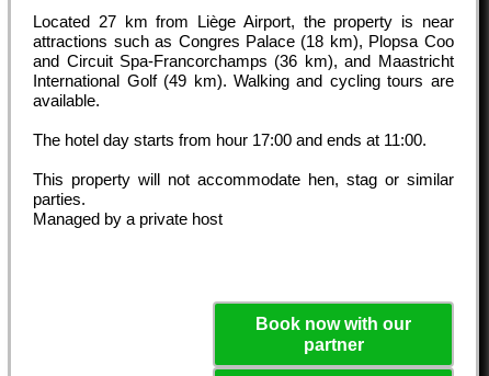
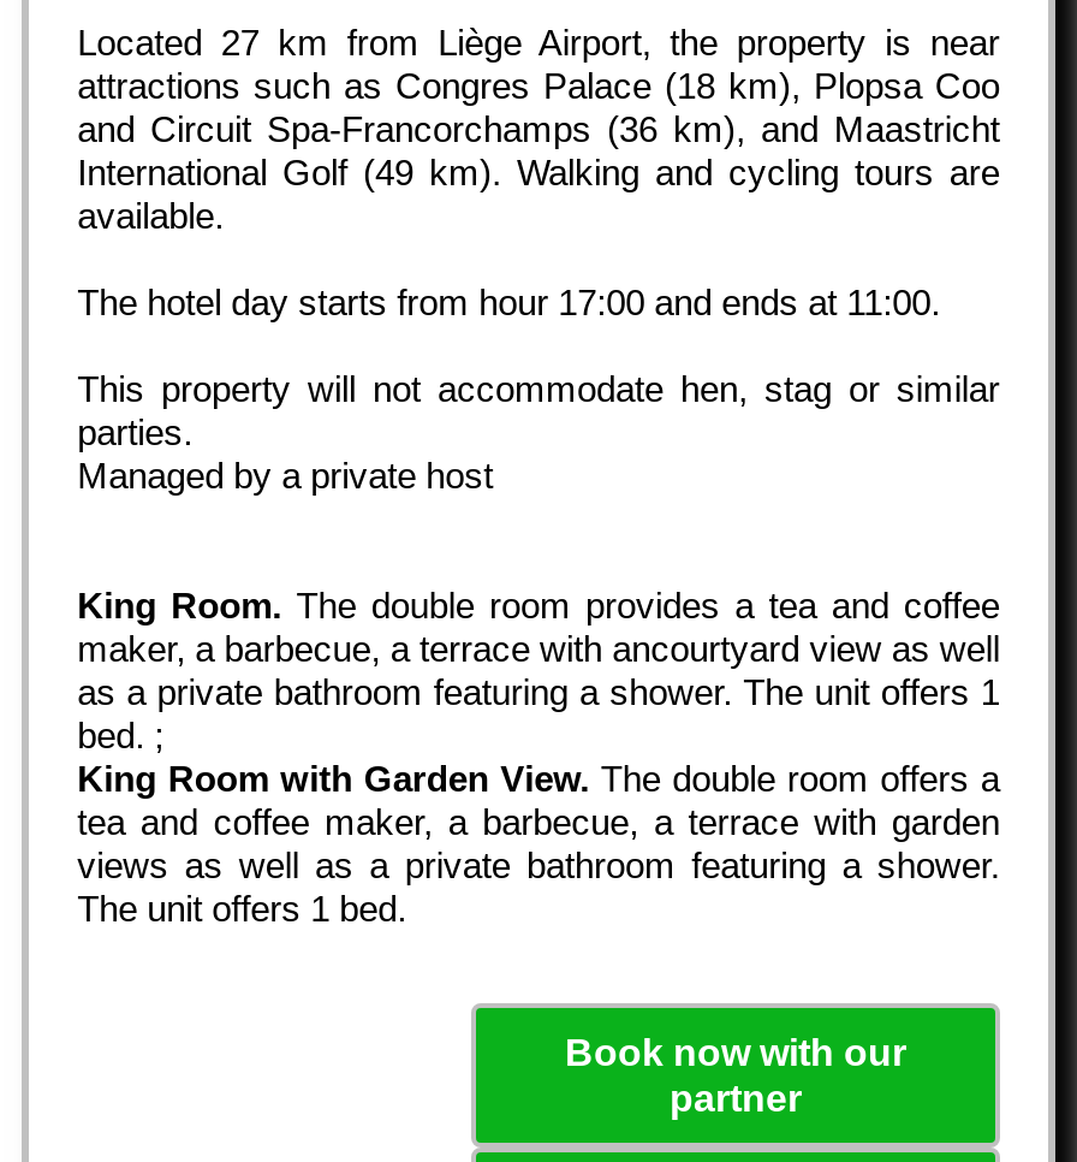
+ King Room. The double room provides a tea and coffee
+ maker, a barbecue, a terrace with ancourtyard view as well
+ as a private bathroom featuring a shower. The unit offers 1
+ bed. ;
+ King Room with Garden View. The double room offers a
+ tea and coffee maker, a barbecue, a terrace with garden
+ views as well as a private bathroom featuring a shower.
+ The unit offers 1 bed.
